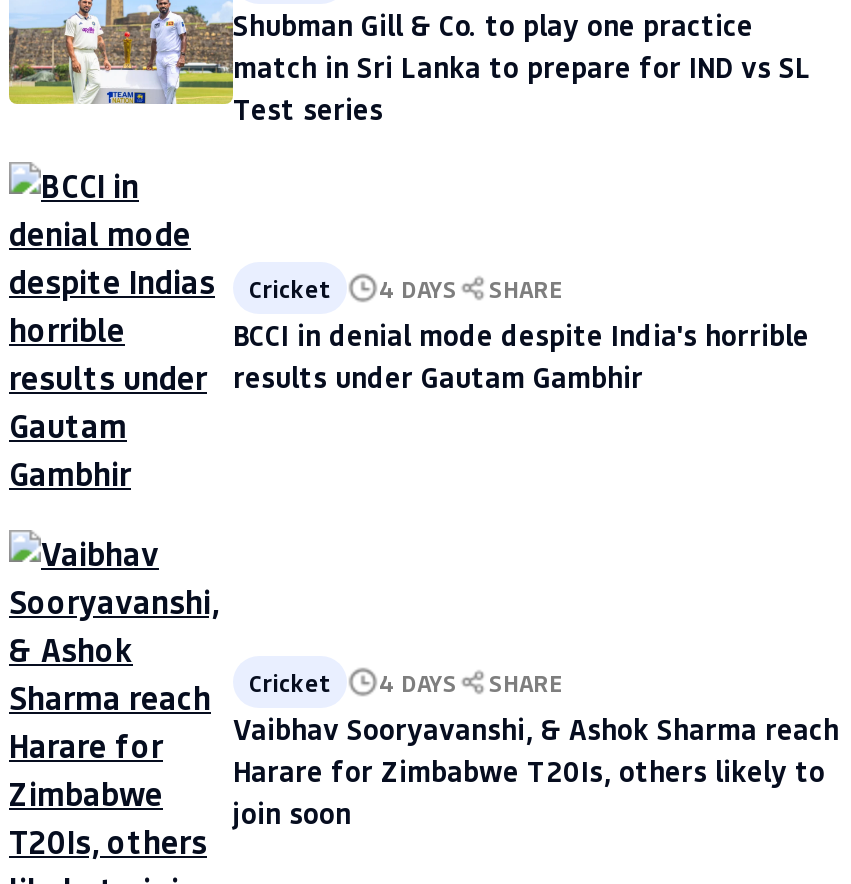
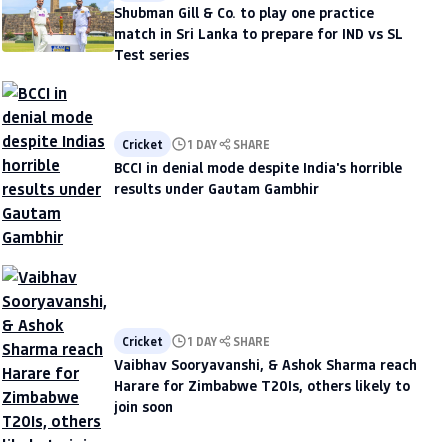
- Cricket 4 DAYS SHARE
+ Cricket 1 DAY SHARE

- Cricket 4 DAYS SHARE
+ Cricket 1 DAY SHARE
